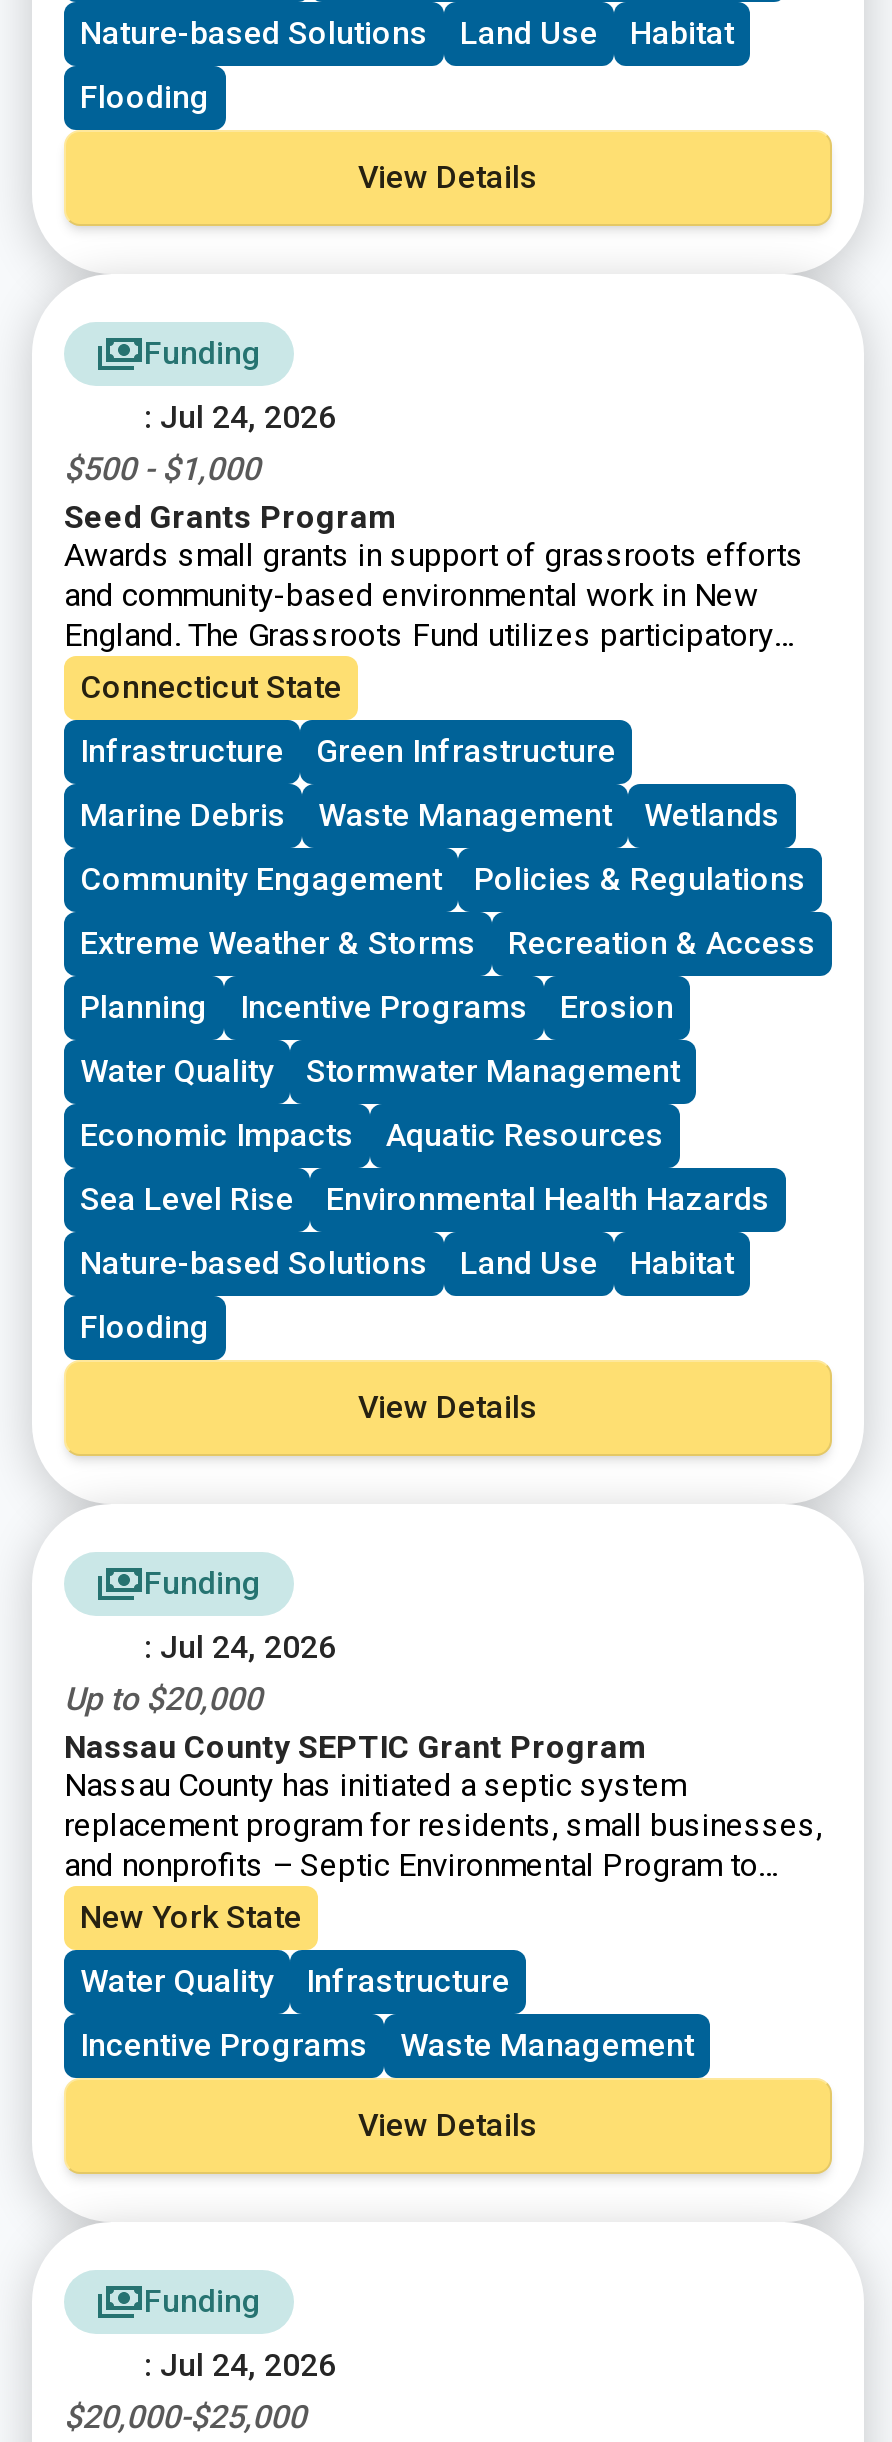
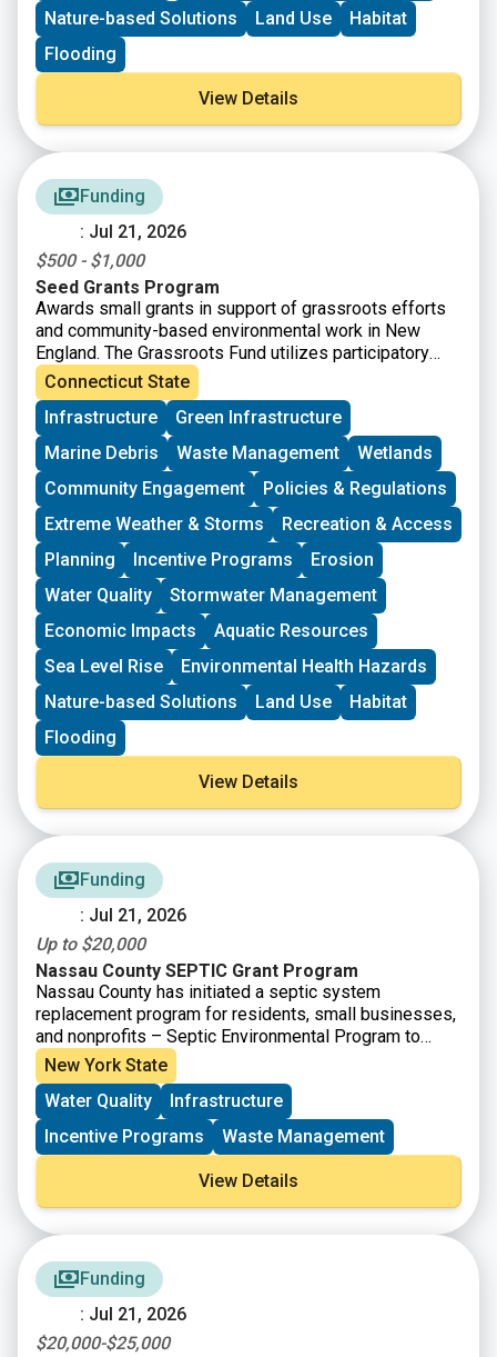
- : Jul 24, 2026
+ : Jul 21, 2026

- : Jul 24, 2026
+ : Jul 21, 2026

- : Jul 24, 2026
+ : Jul 21, 2026
